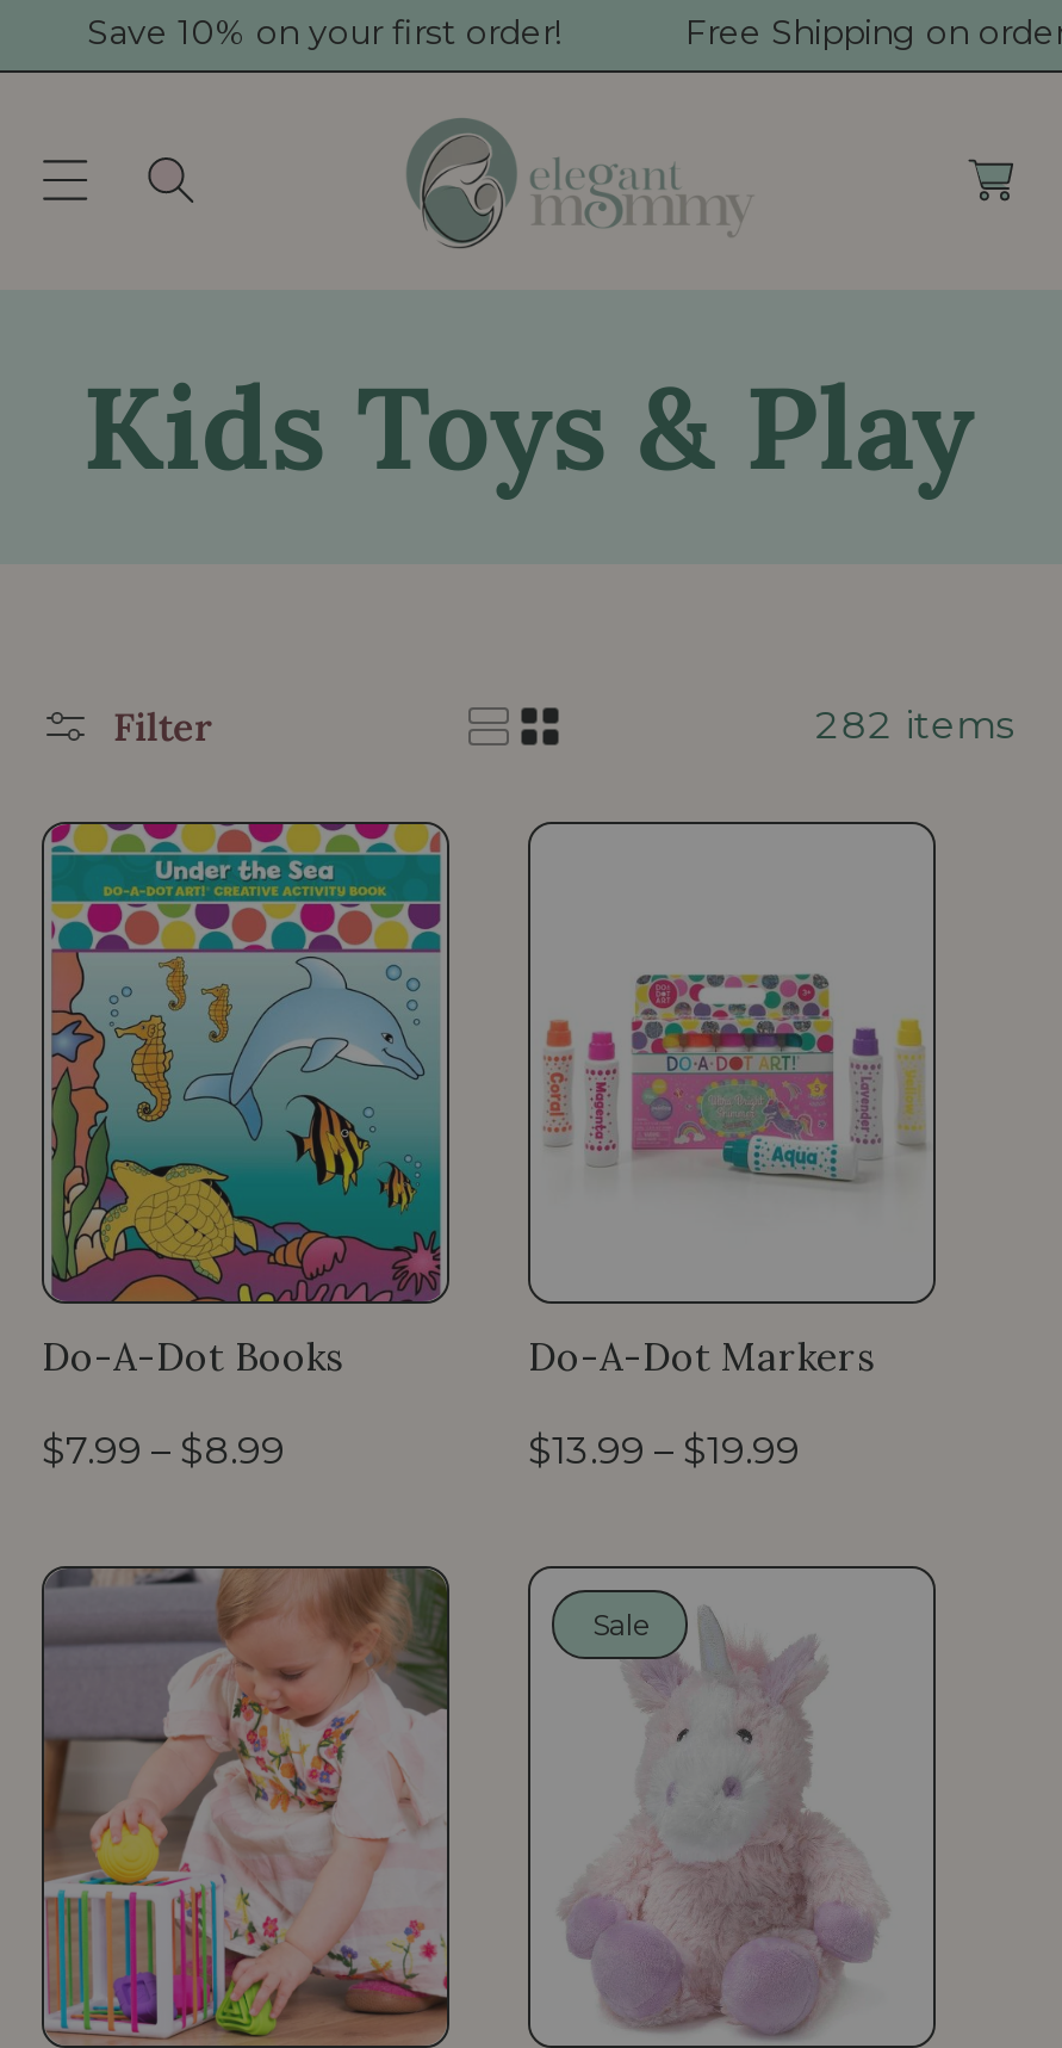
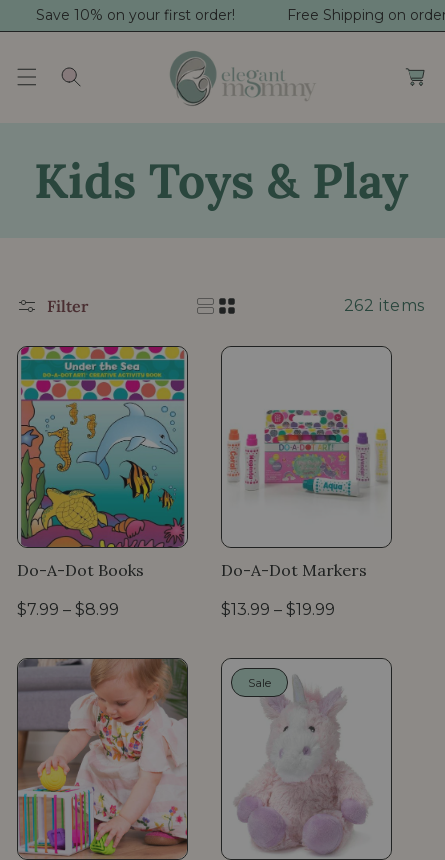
- 282 items
+ 262 items
